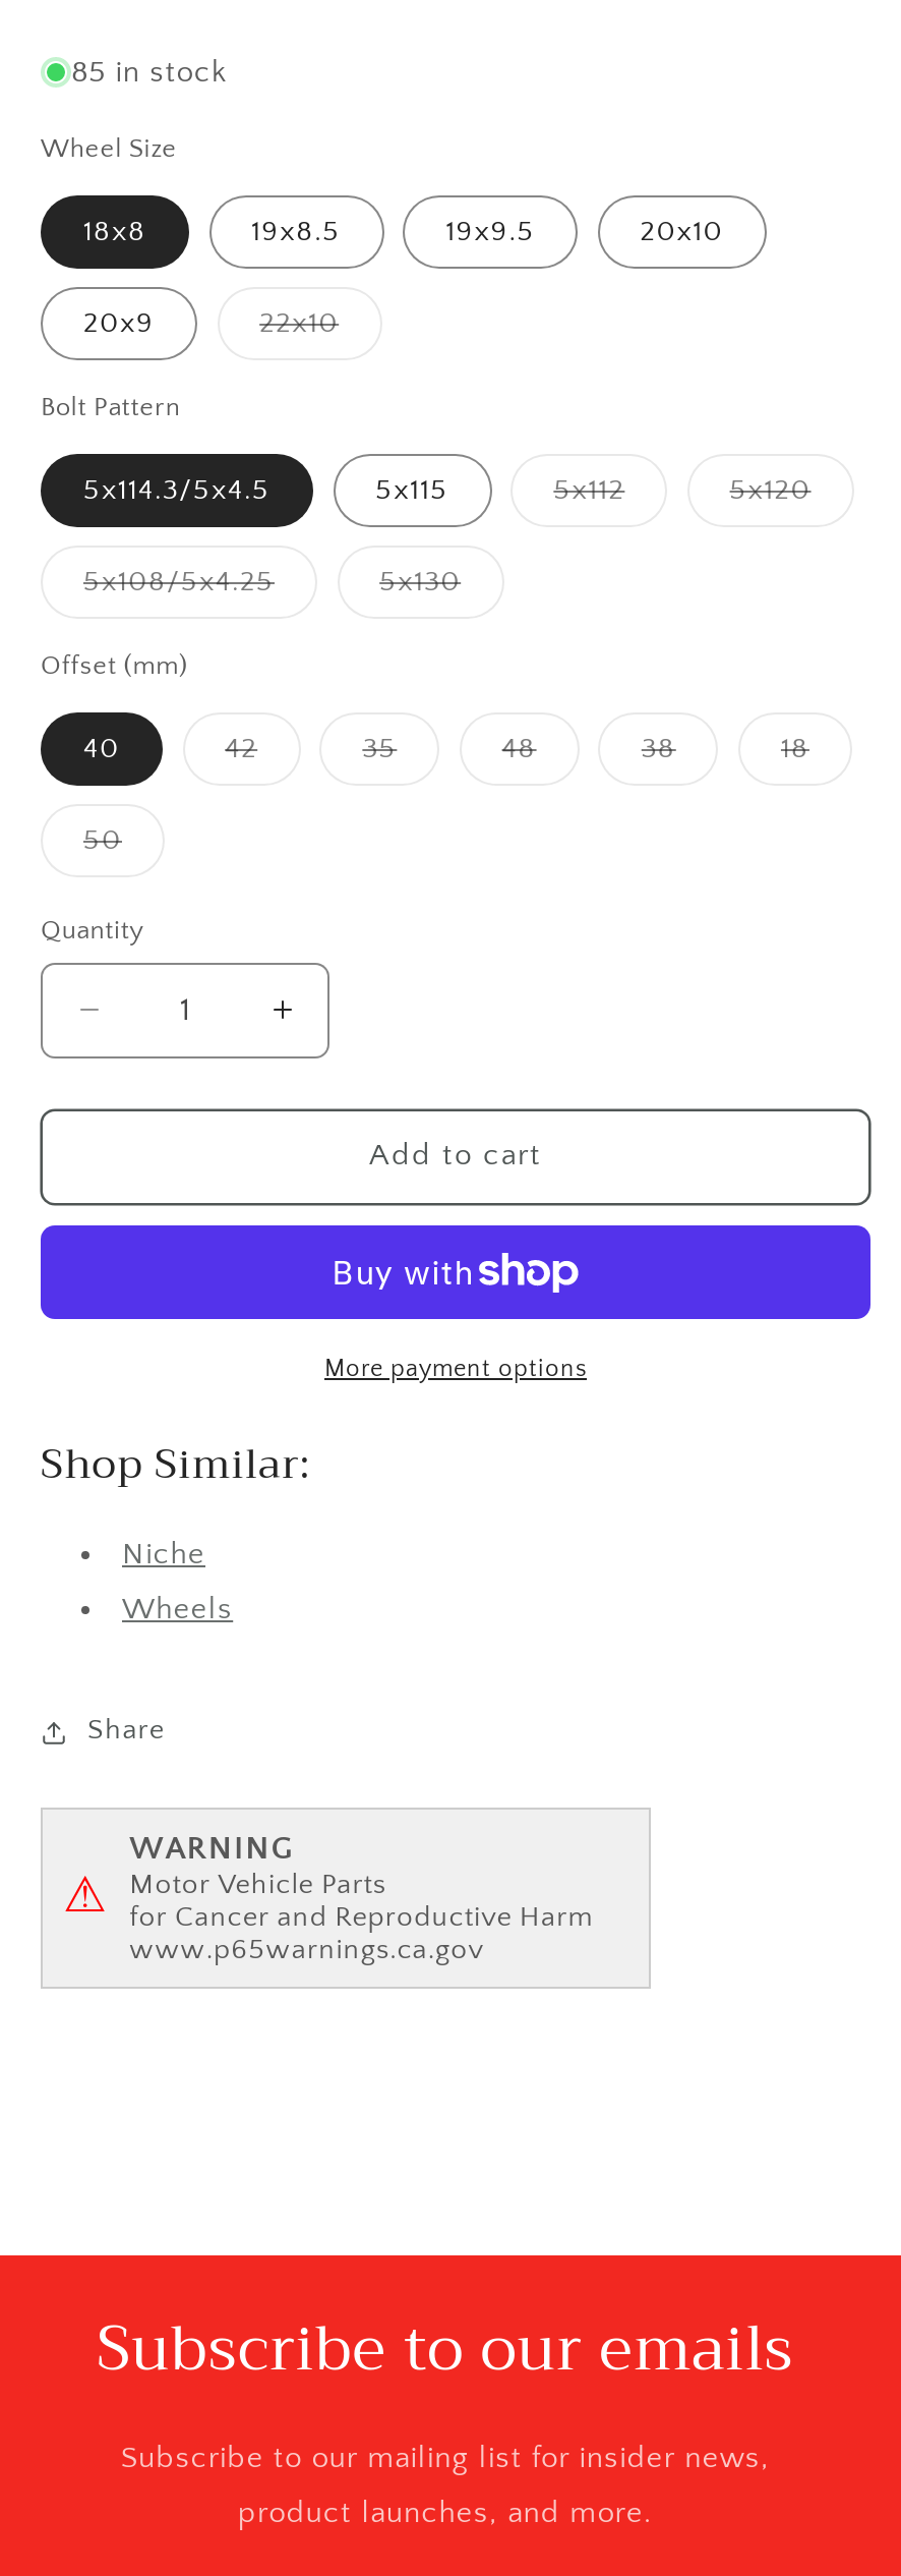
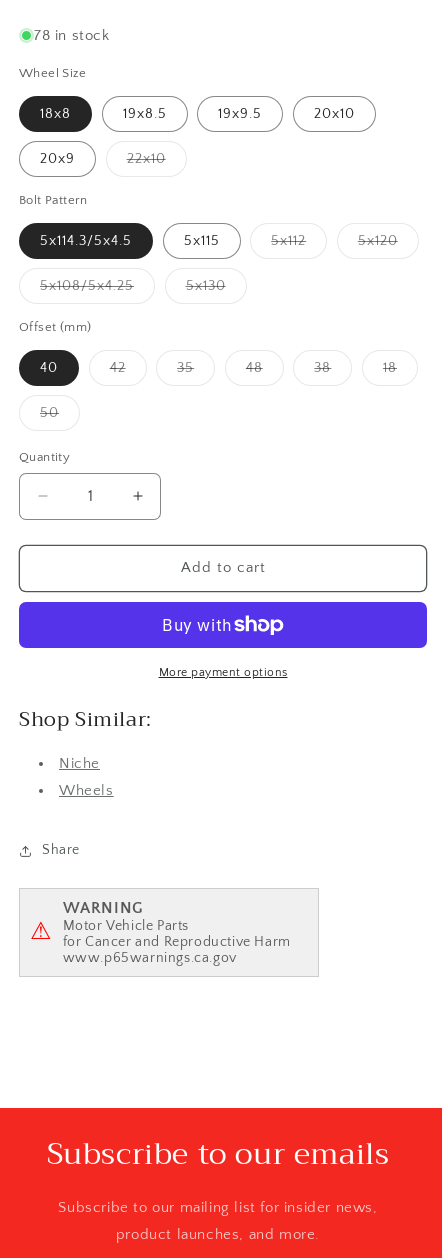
- 85 in stock
+ 78 in stock
